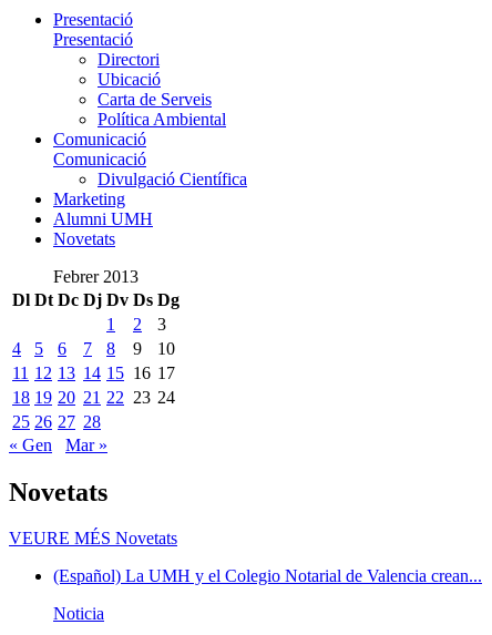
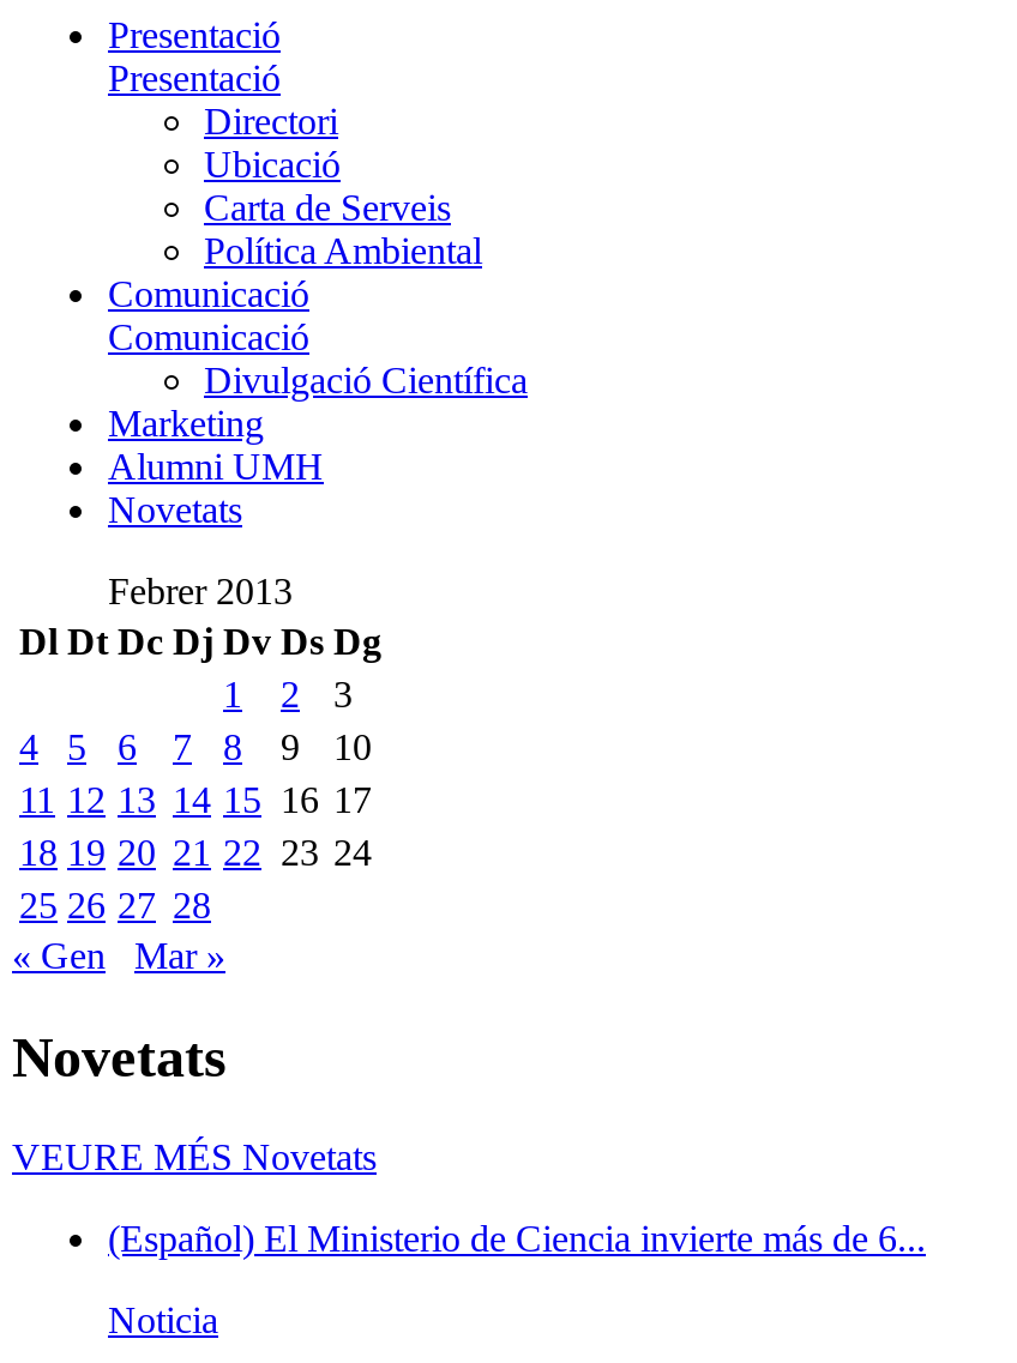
- (Español) La UMH y el Colegio Notarial de Valencia crean...
+ (Español) El Ministerio de Ciencia invierte más de 6...
